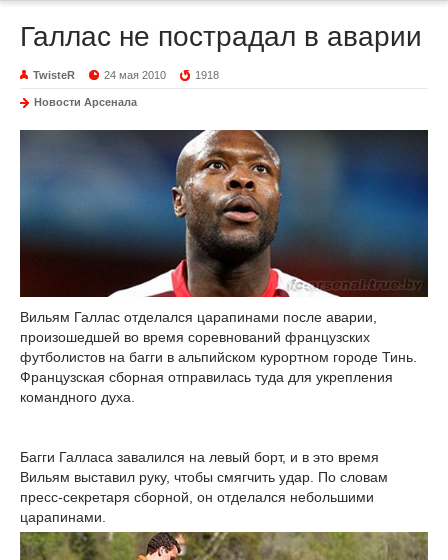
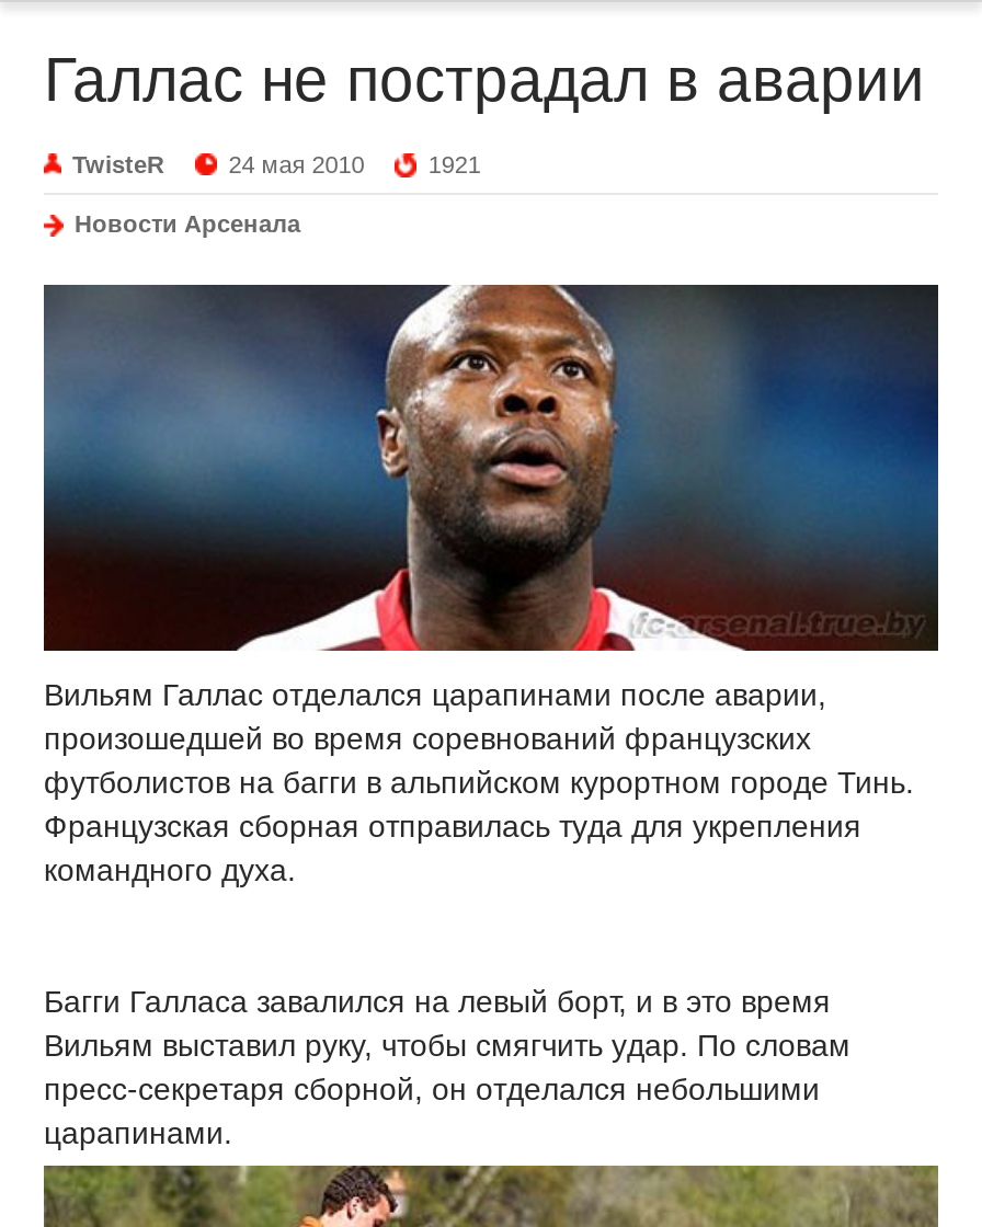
- 1918
+ 1921
